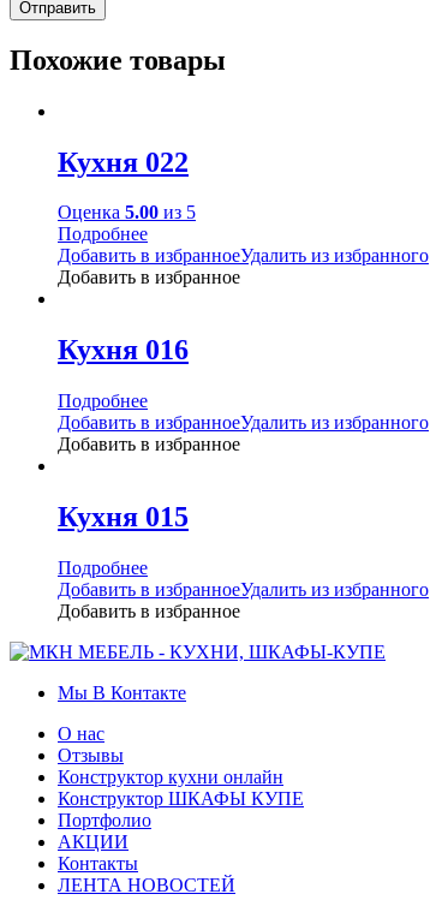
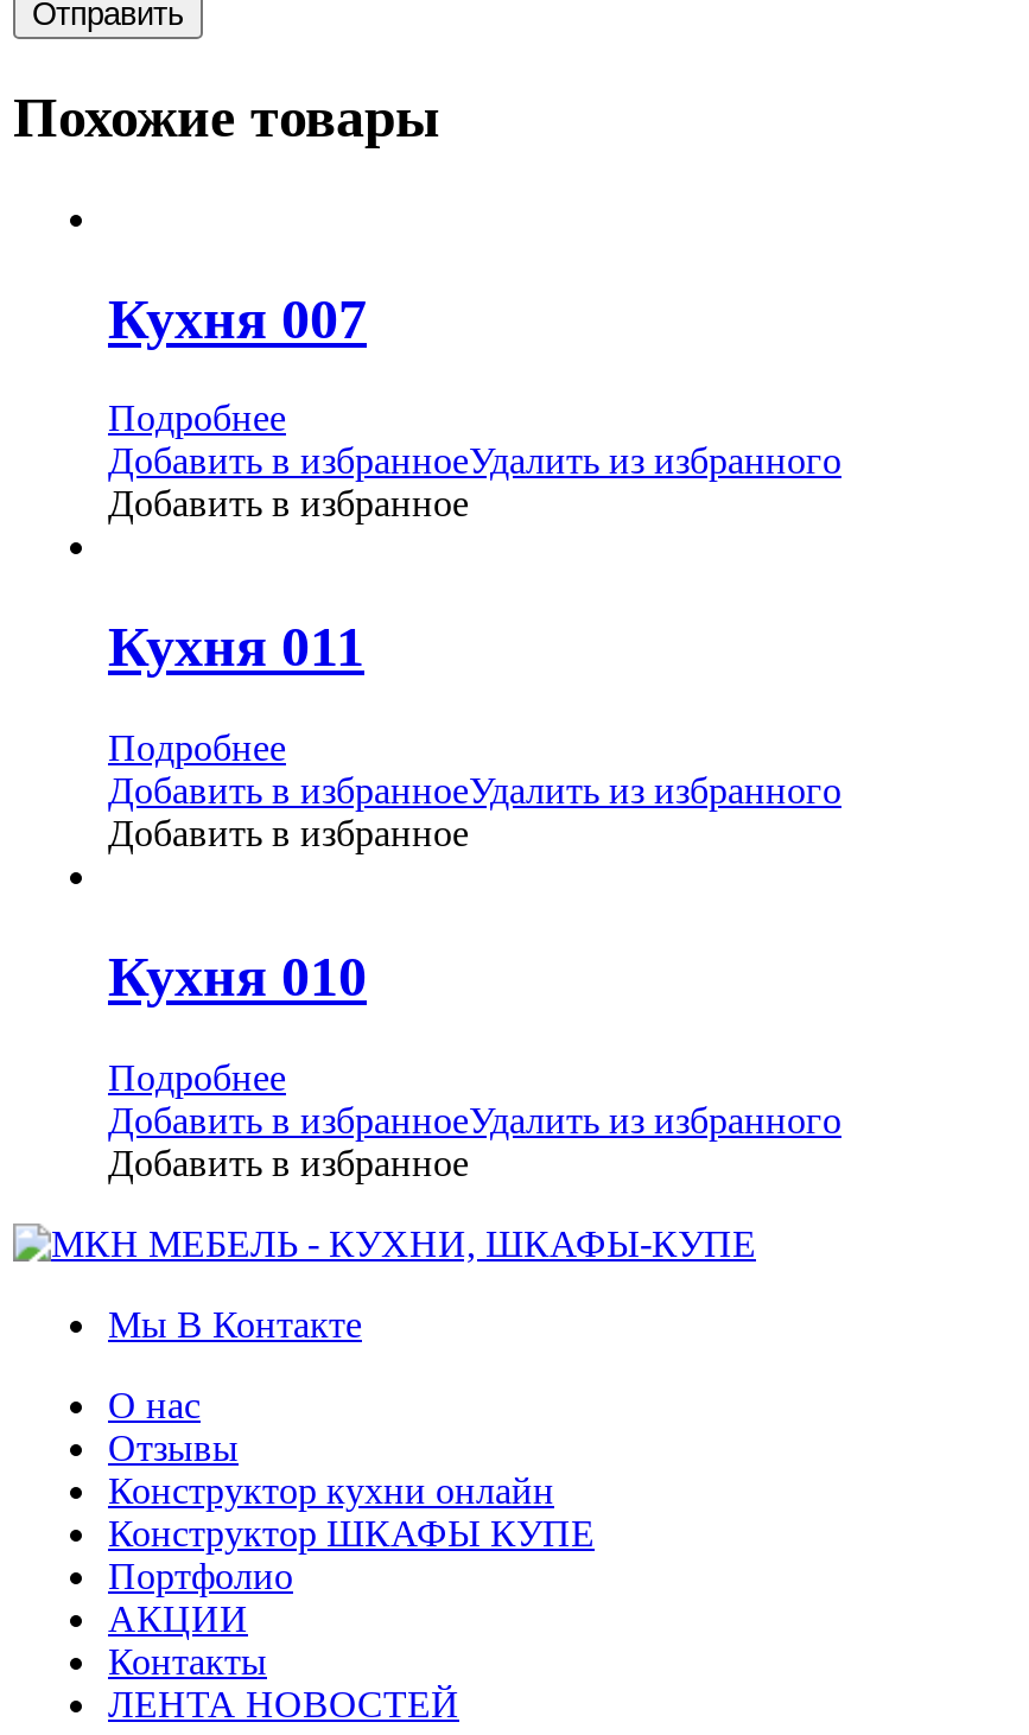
- Кухня 022
- Оценка 5.00 из 5
+ Кухня 007

- Кухня 016
+ Кухня 011

- Кухня 015
+ Кухня 010
